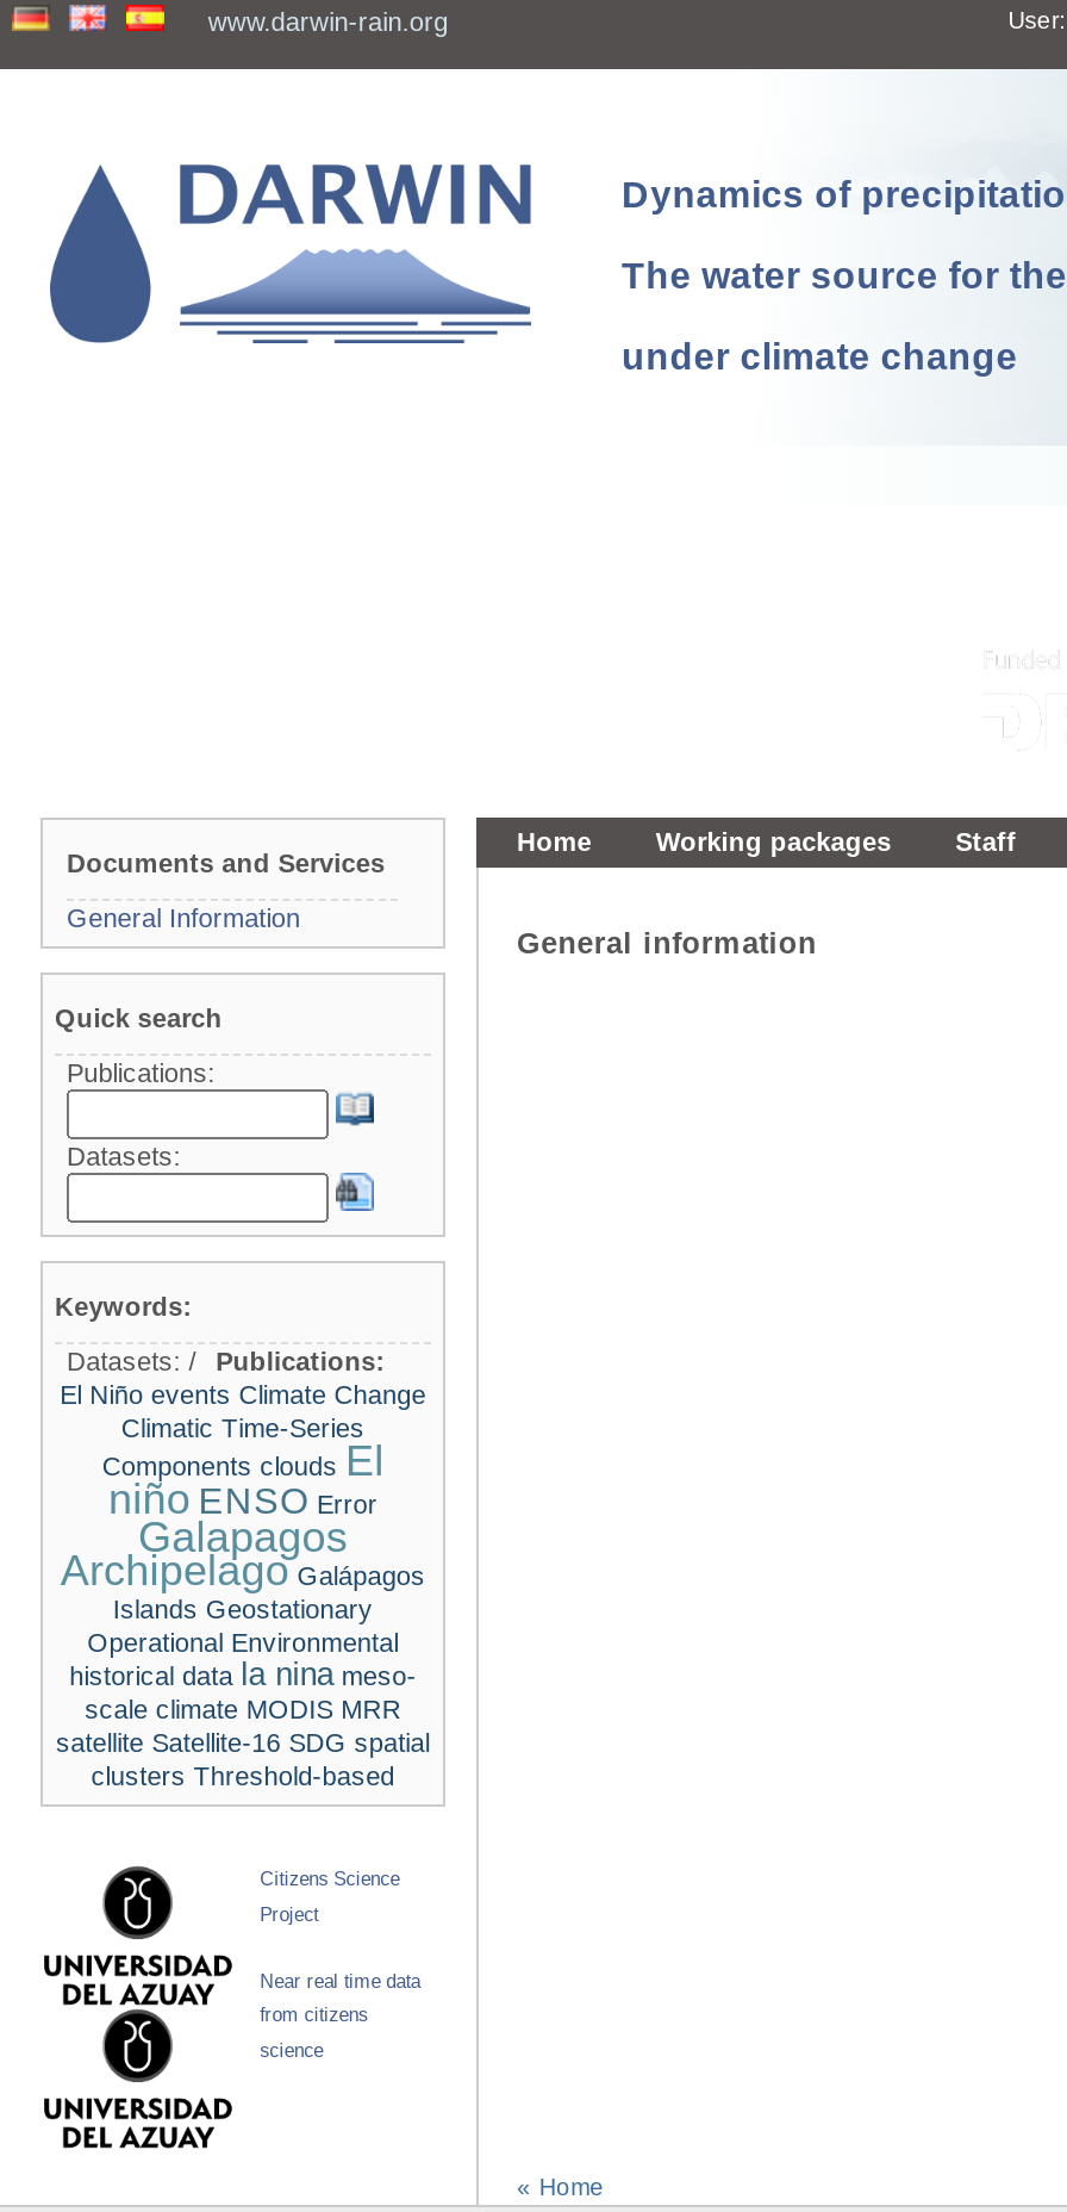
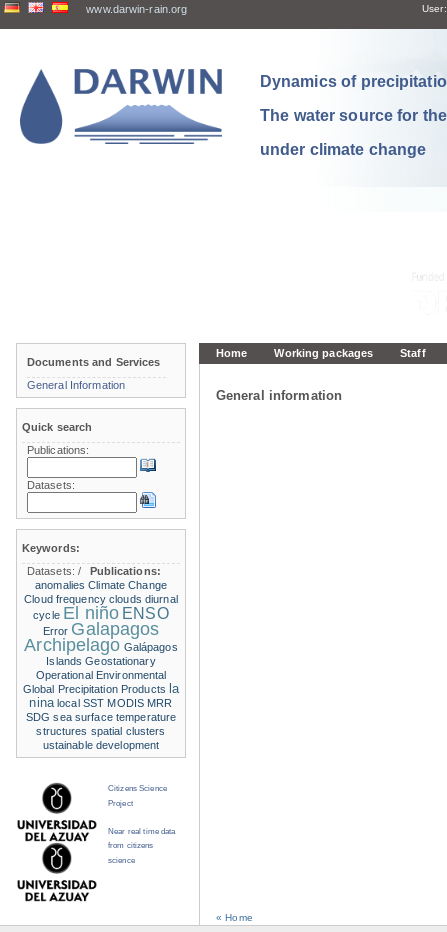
- El Niño events Climate Change
- Climatic Time-Series
- Components clouds El
- niño ENSO Error
- Galapagos
+ anomalies Climate Change
+ Cloud frequency clouds diurnal
+ cycle El niño ENSO
+ Error Galapagos

- historical data la nina meso-
- scale climate MODIS MRR
- satellite Satellite-16 SDG spatial
- clusters Threshold-based
+ Global Precipitation Products la
+ nina local SST MODIS MRR
+ SDG sea surface temperature
+ structures spatial clusters
+ ustainable development
